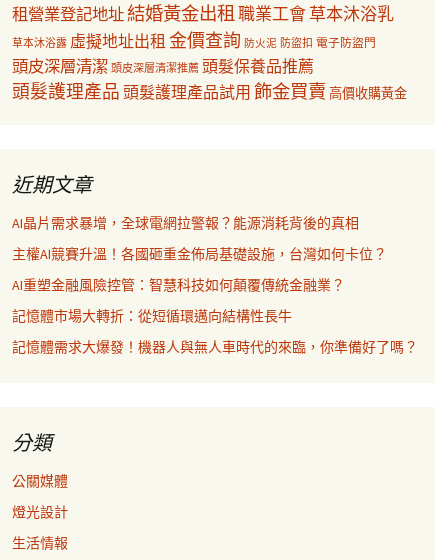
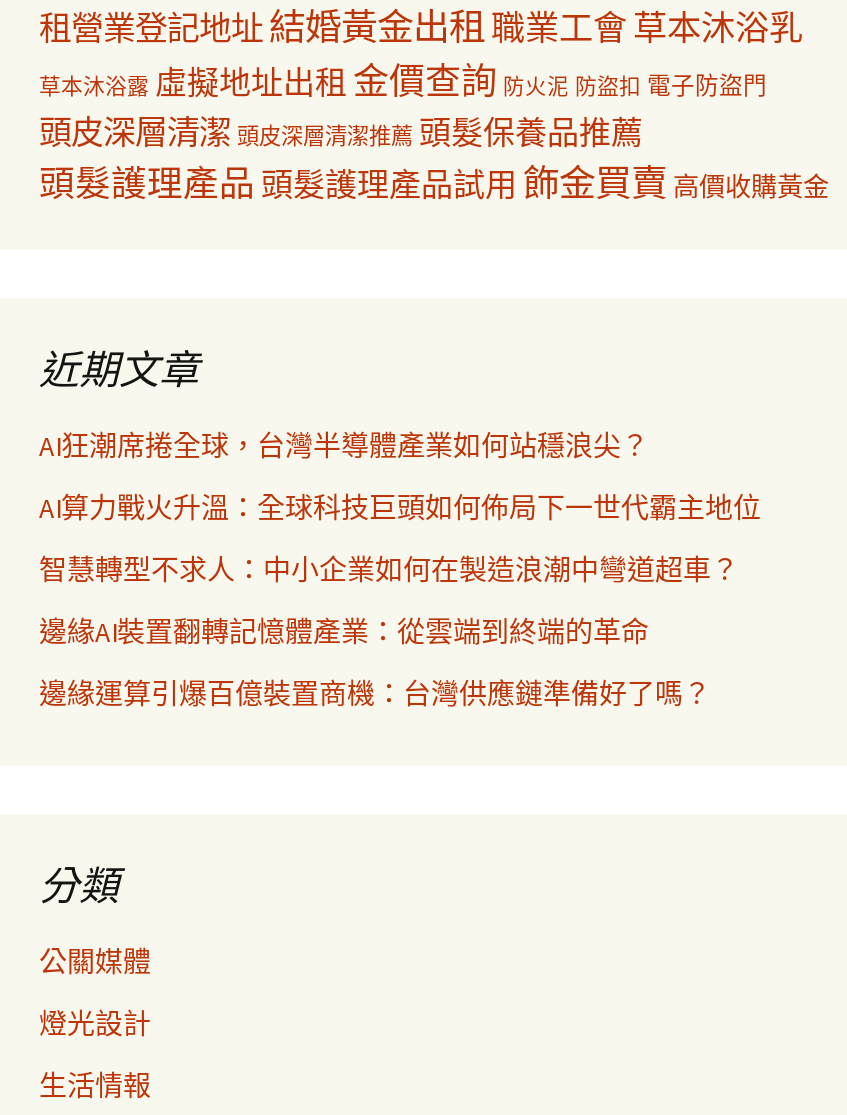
- AI晶片需求暴增，全球電網拉警報？能源消耗背後的真相
+ AI狂潮席捲全球，台灣半導體產業如何站穩浪尖？

- 主權AI競賽升溫！各國砸重金佈局基礎設施，台灣如何卡位？
+ AI算力戰火升溫：全球科技巨頭如何佈局下一世代霸主地位

- AI重塑金融風險控管：智慧科技如何顛覆傳統金融業？
+ 智慧轉型不求人：中小企業如何在製造浪潮中彎道超車？

- 記憶體市場大轉折：從短循環邁向結構性長牛
+ 邊緣AI裝置翻轉記憶體產業：從雲端到終端的革命

- 記憶體需求大爆發！機器人與無人車時代的來臨，你準備好了嗎？
+ 邊緣運算引爆百億裝置商機：台灣供應鏈準備好了嗎？
